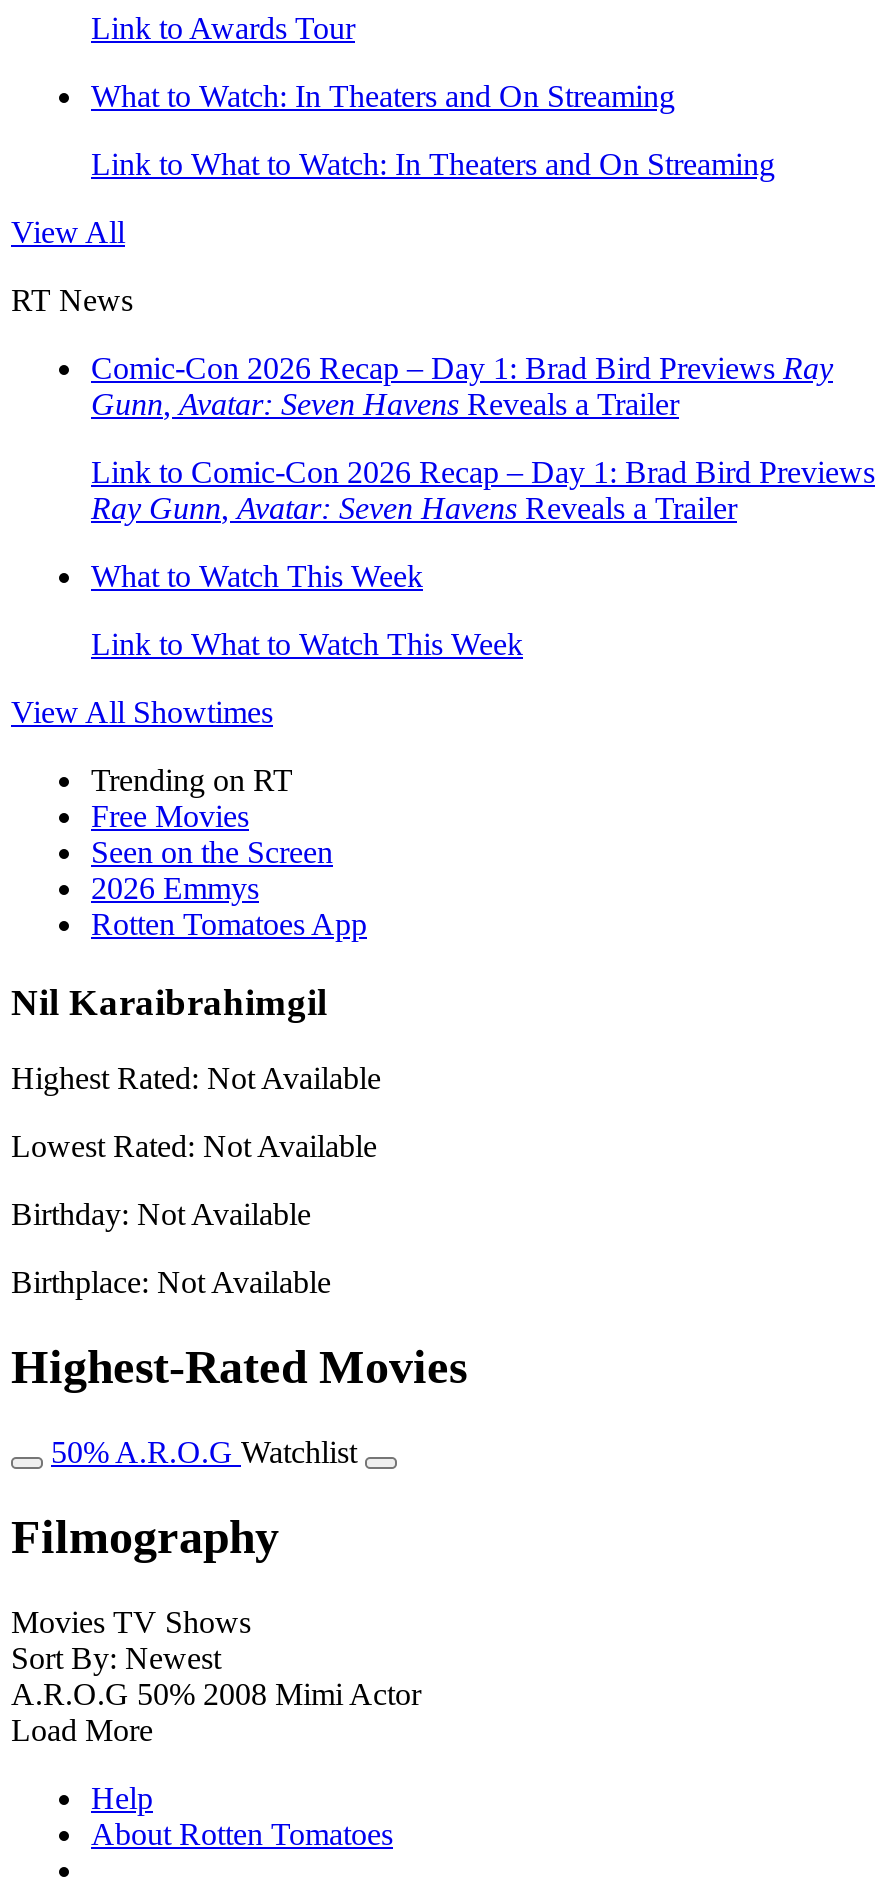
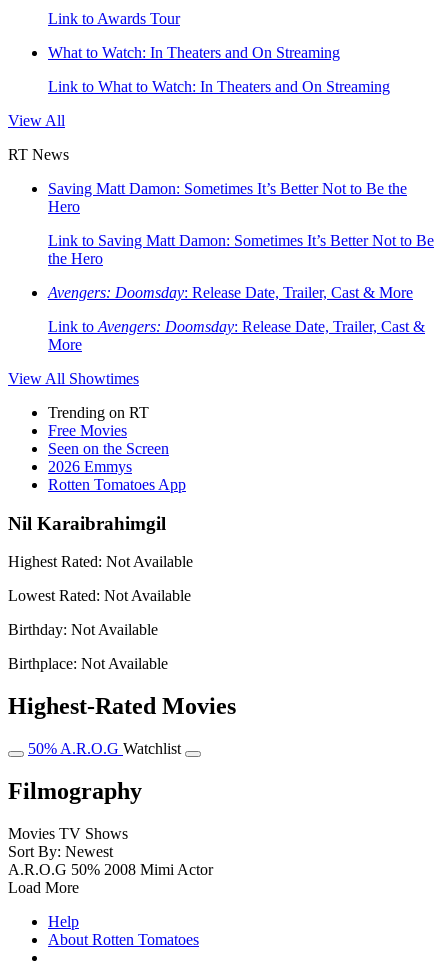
- Comic-Con 2026 Recap – Day 1: Brad Bird Previews Ray
- Gunn, Avatar: Seven Havens Reveals a Trailer
+ Saving Matt Damon: Sometimes It’s Better Not to Be the
+ Hero

- Link to Comic-Con 2026 Recap – Day 1: Brad Bird Previews
- Ray Gunn, Avatar: Seven Havens Reveals a Trailer
+ Link to Saving Matt Damon: Sometimes It’s Better Not to Be
+ the Hero

- What to Watch This Week
+ Avengers: Doomsday: Release Date, Trailer, Cast & More

- Link to What to Watch This Week
+ Link to Avengers: Doomsday: Release Date, Trailer, Cast &
+ More
